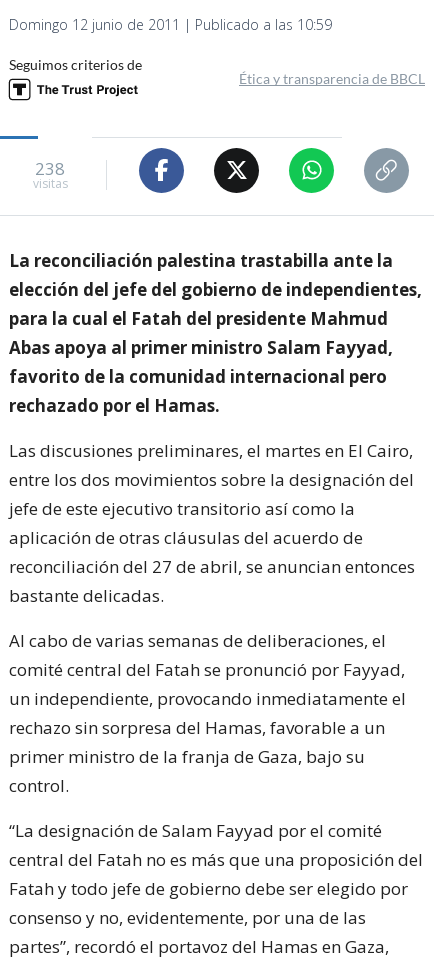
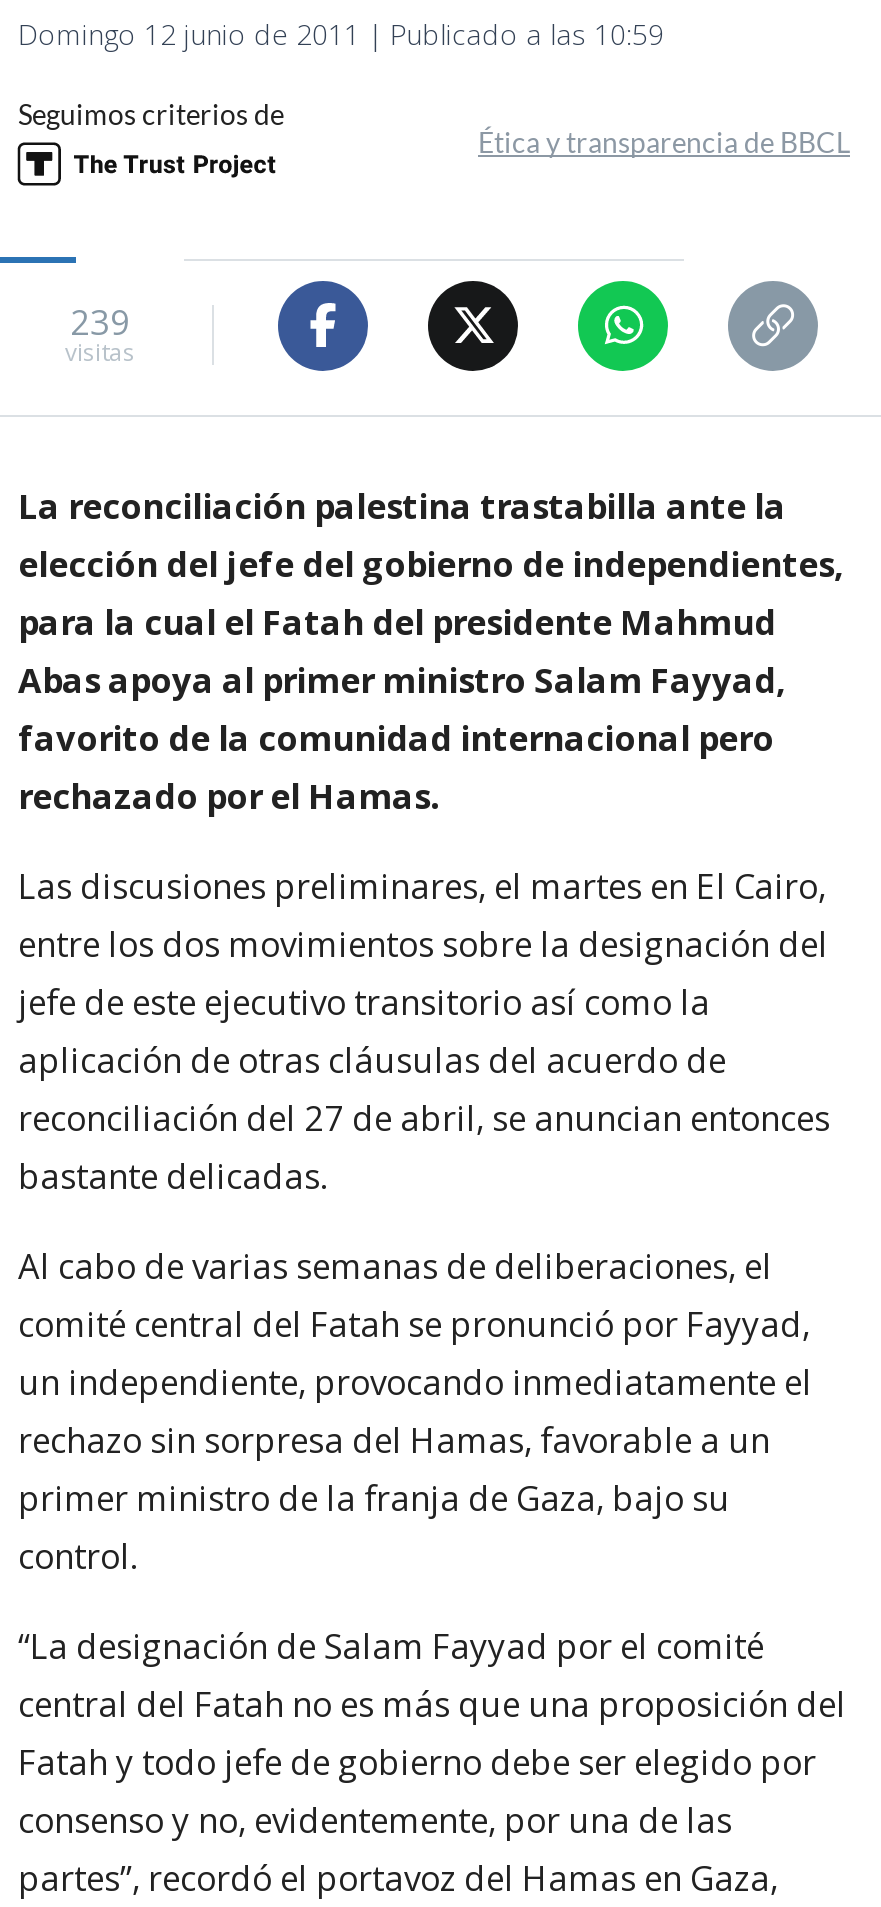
- 238
+ 239
